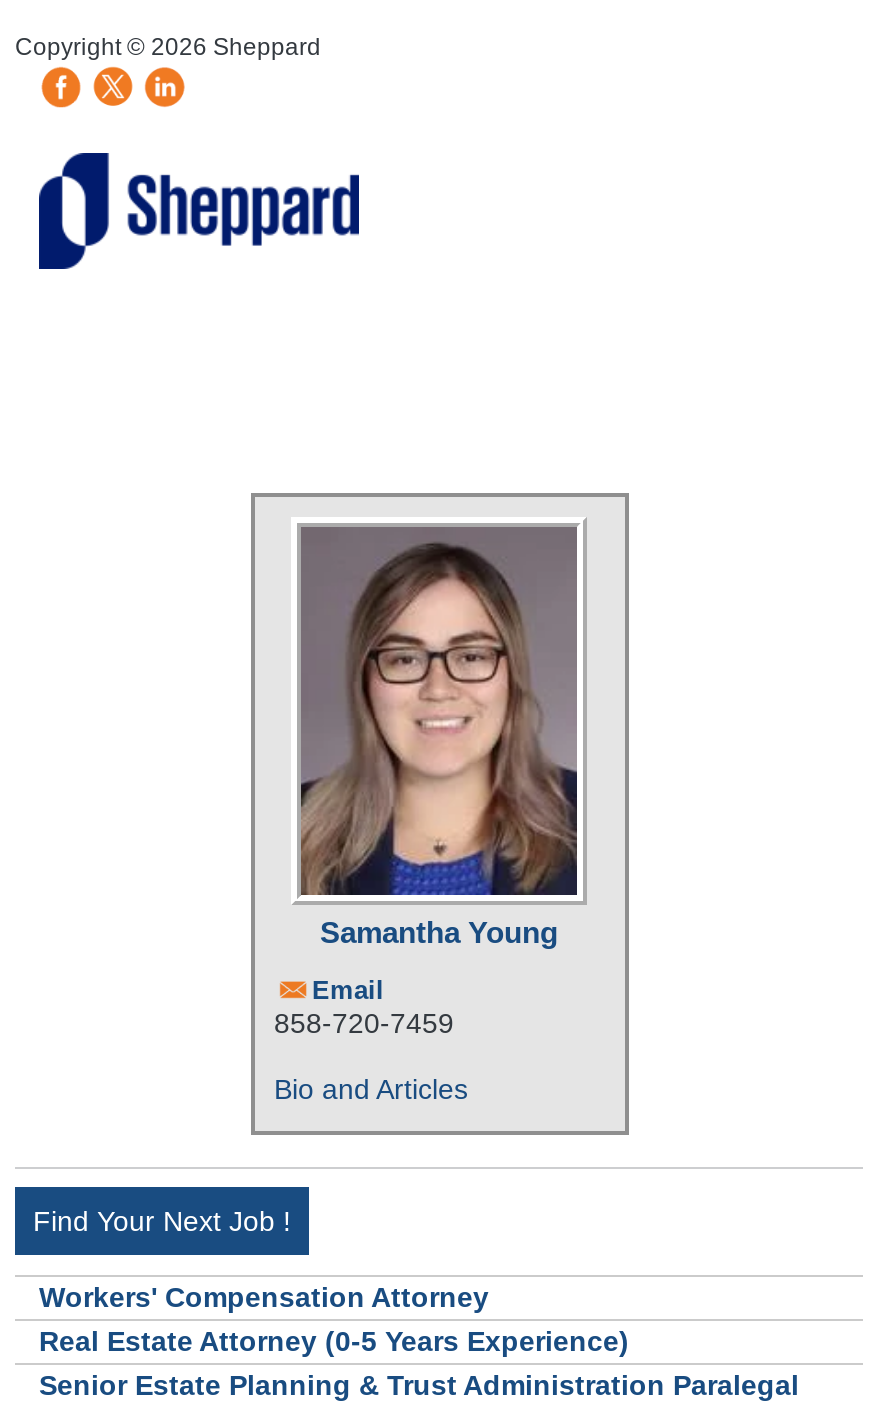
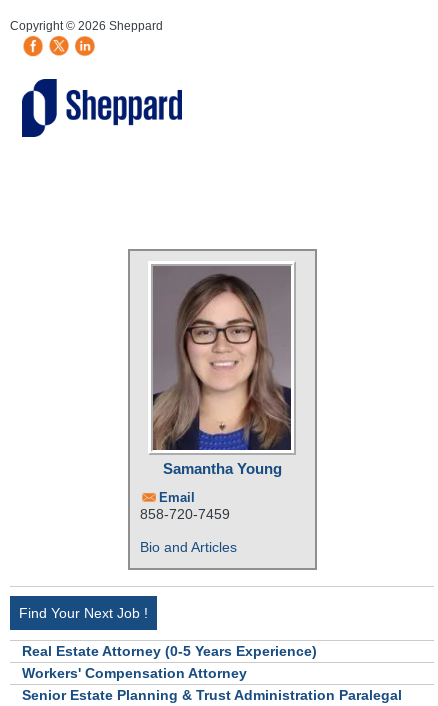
moved down: Workers' Compensation Attorney

moved up: Real Estate Attorney (0-5 Years Experience)
